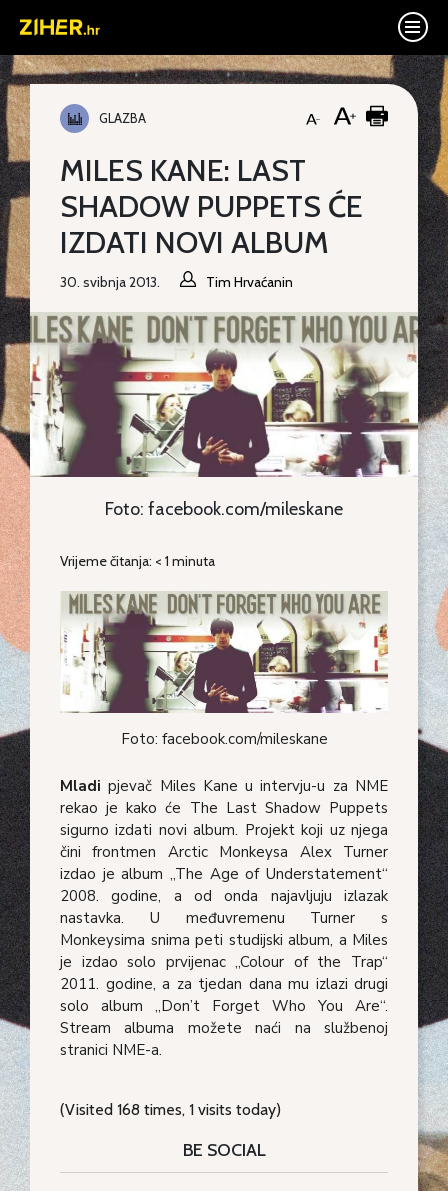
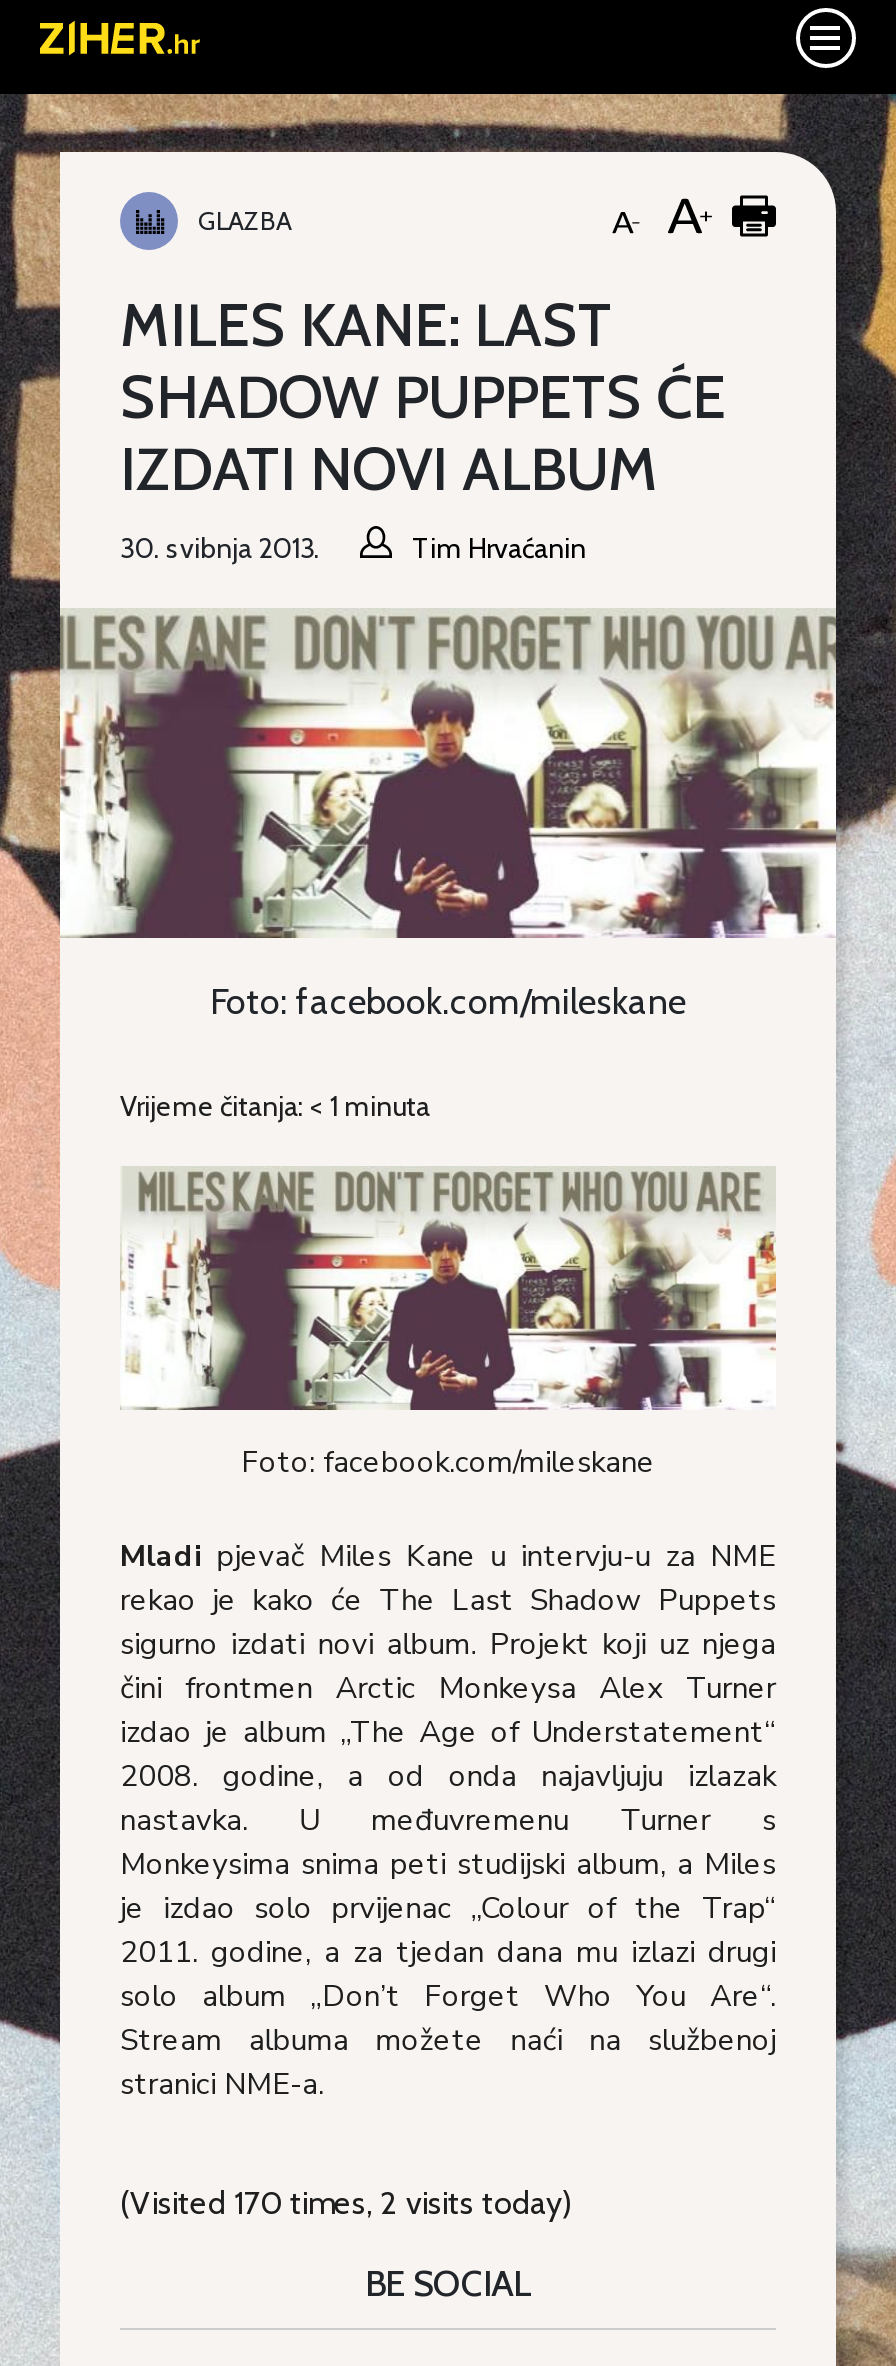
- (Visited 168 times, 1 visits today)
+ (Visited 170 times, 2 visits today)
